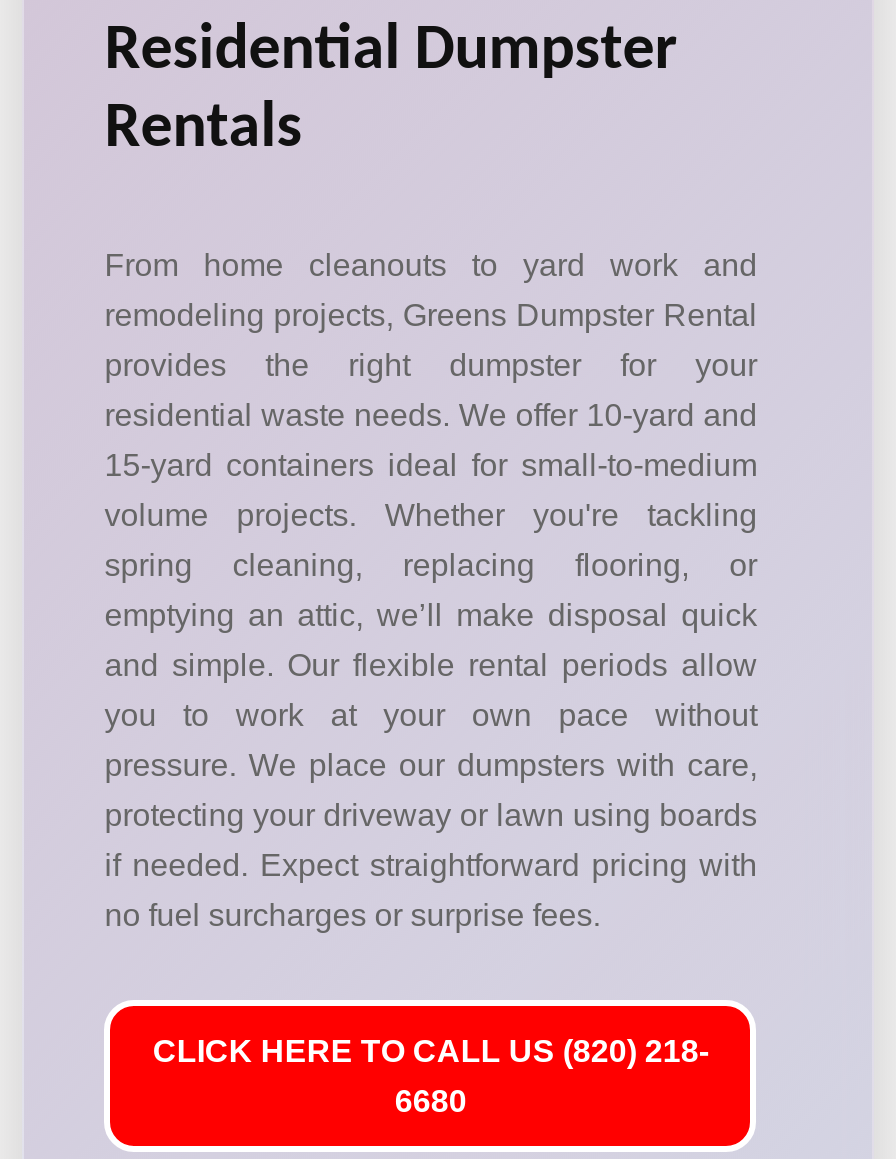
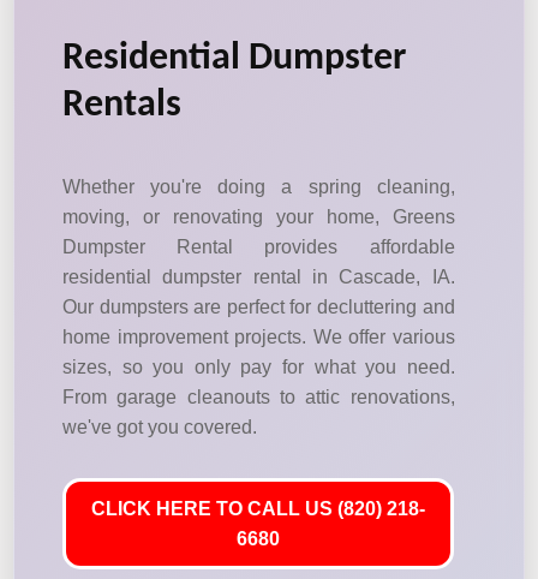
- From home cleanouts to yard work and
- remodeling projects, Greens Dumpster Rental
- provides the right dumpster for your
- residential waste needs. We offer 10-yard and
- 15-yard containers ideal for small-to-medium
- volume projects. Whether you're tackling
- spring cleaning, replacing flooring, or
- emptying an attic, we’ll make disposal quick
- and simple. Our flexible rental periods allow
- you to work at your own pace without
- pressure. We place our dumpsters with care,
- protecting your driveway or lawn using boards
- if needed. Expect straightforward pricing with
- no fuel surcharges or surprise fees.
+ Whether you're doing a spring cleaning,
+ moving, or renovating your home, Greens
+ Dumpster Rental provides affordable
+ residential dumpster rental in Cascade, IA.
+ Our dumpsters are perfect for decluttering and
+ home improvement projects. We offer various
+ sizes, so you only pay for what you need.
+ From garage cleanouts to attic renovations,
+ we've got you covered.
